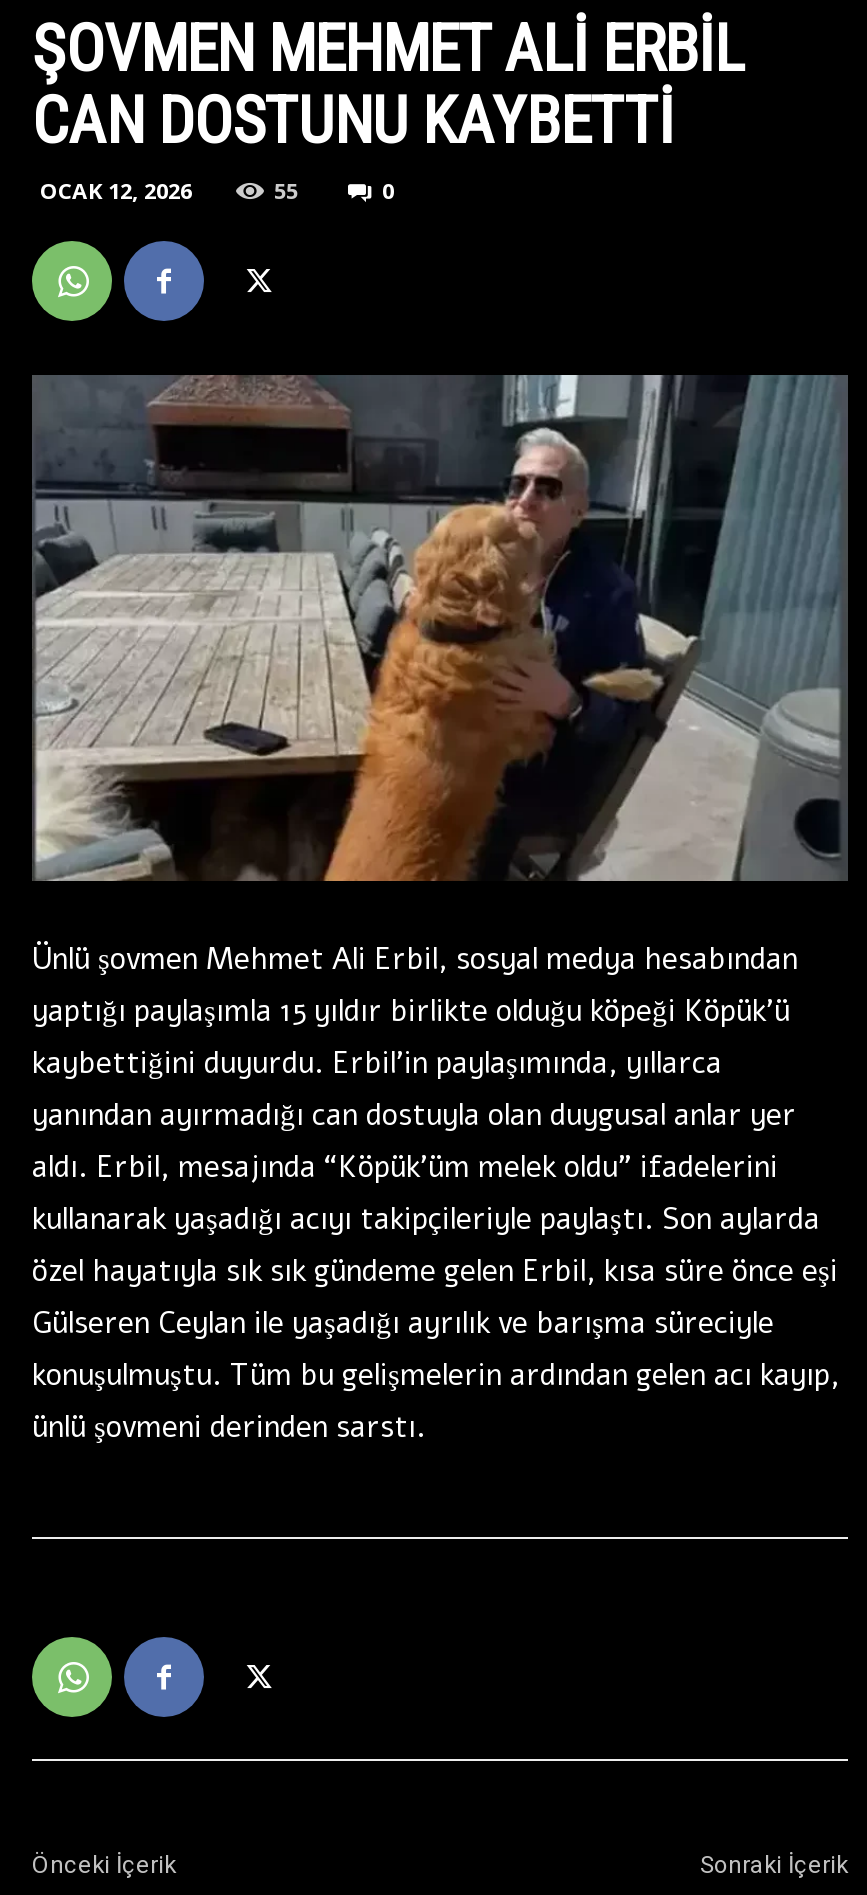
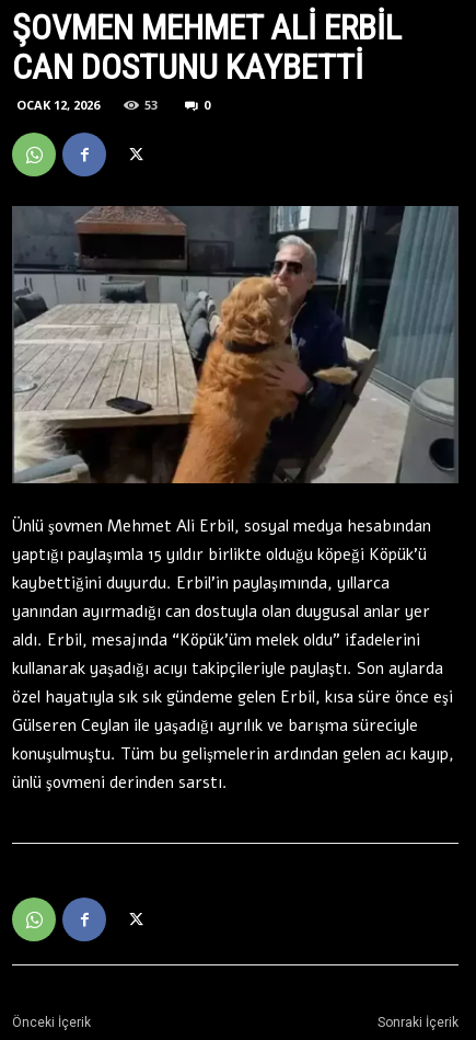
- 55
+ 53
